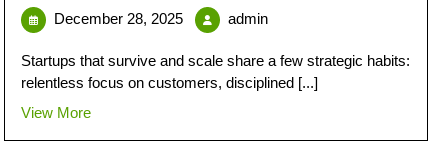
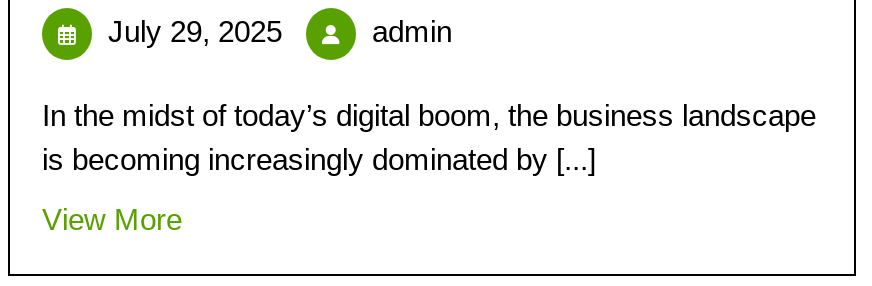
- December 28, 2025
+ July 29, 2025

- Startups that survive and scale share a few strategic habits:
- relentless focus on customers, disciplined [...]
+ In the midst of today’s digital boom, the business landscape
+ is becoming increasingly dominated by [...]
